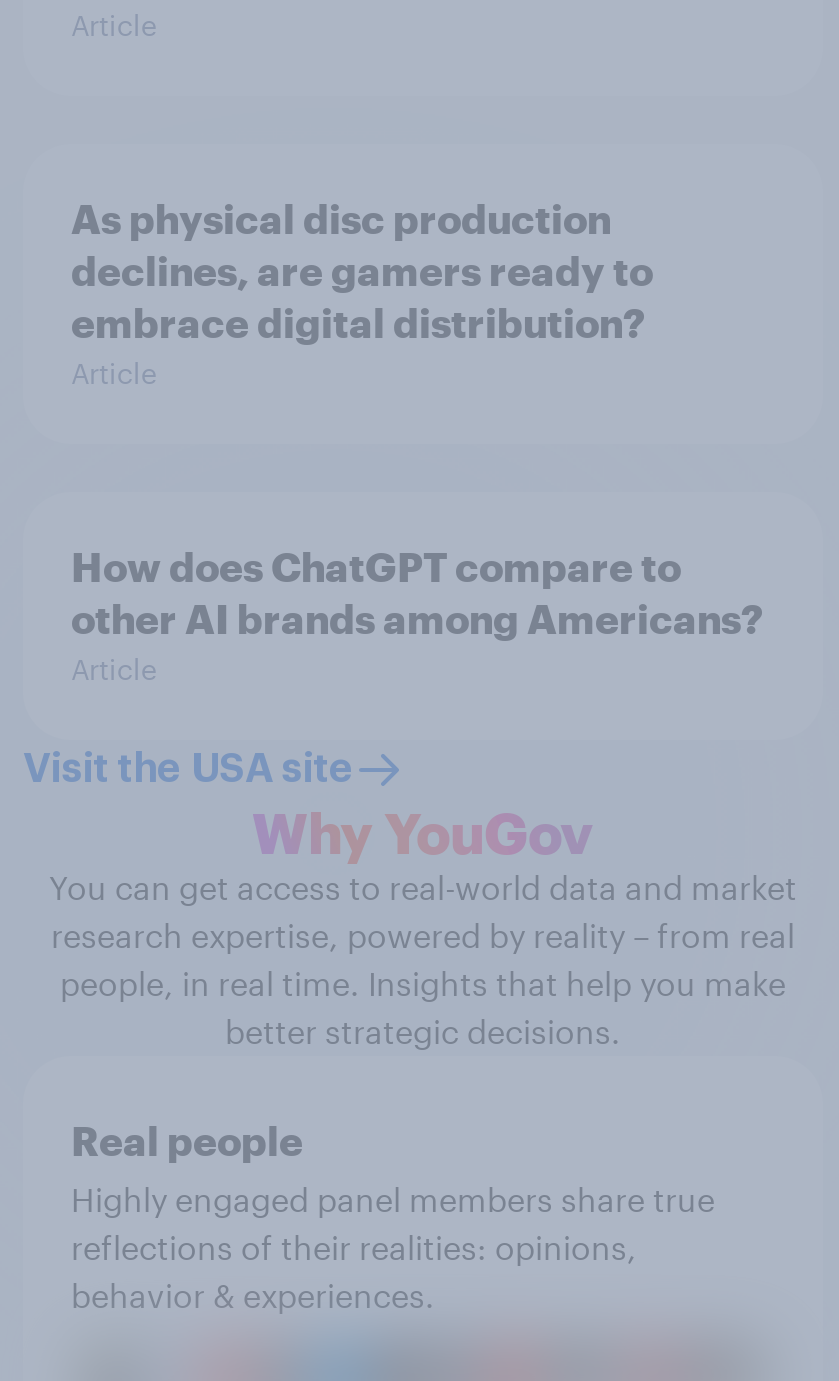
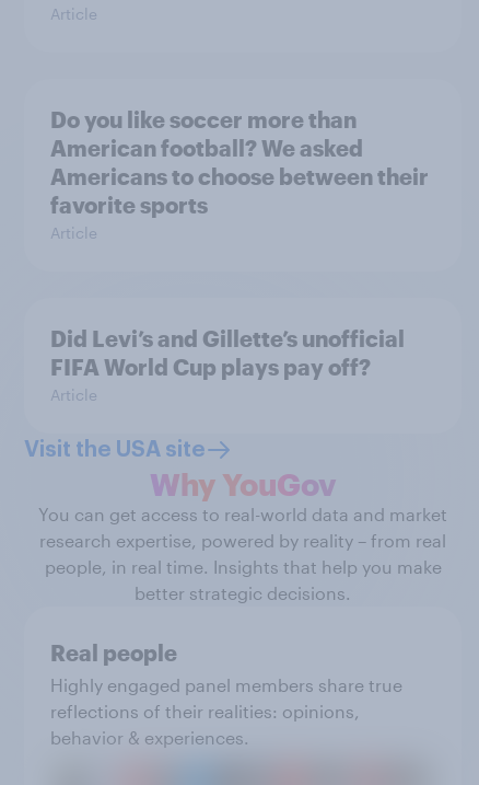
- As physical disc production
- declines, are gamers ready to
- embrace digital distribution?
+ Do you like soccer more than
+ American football? We asked
+ Americans to choose between their
+ favorite sports

- How does ChatGPT compare to
- other AI brands among Americans?
+ Did Levi’s and Gillette’s unofficial
+ FIFA World Cup plays pay off?
